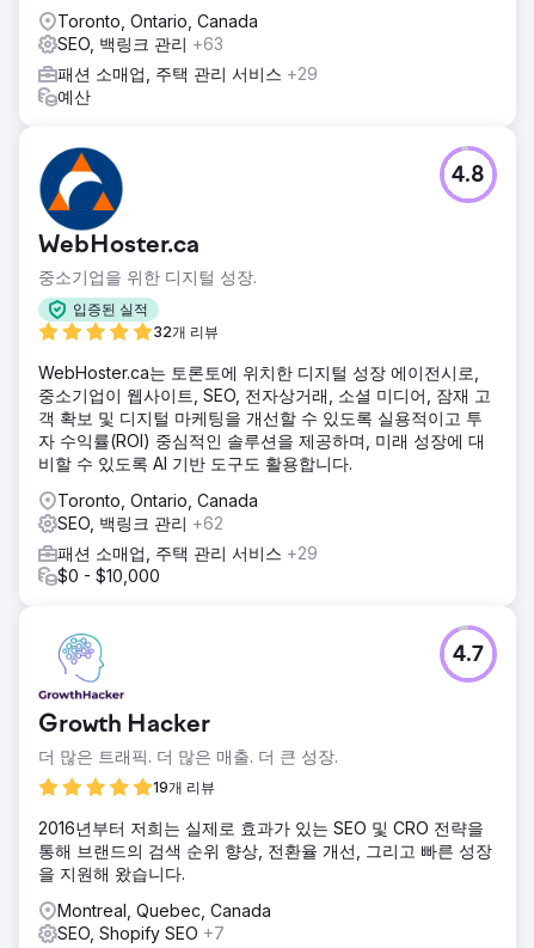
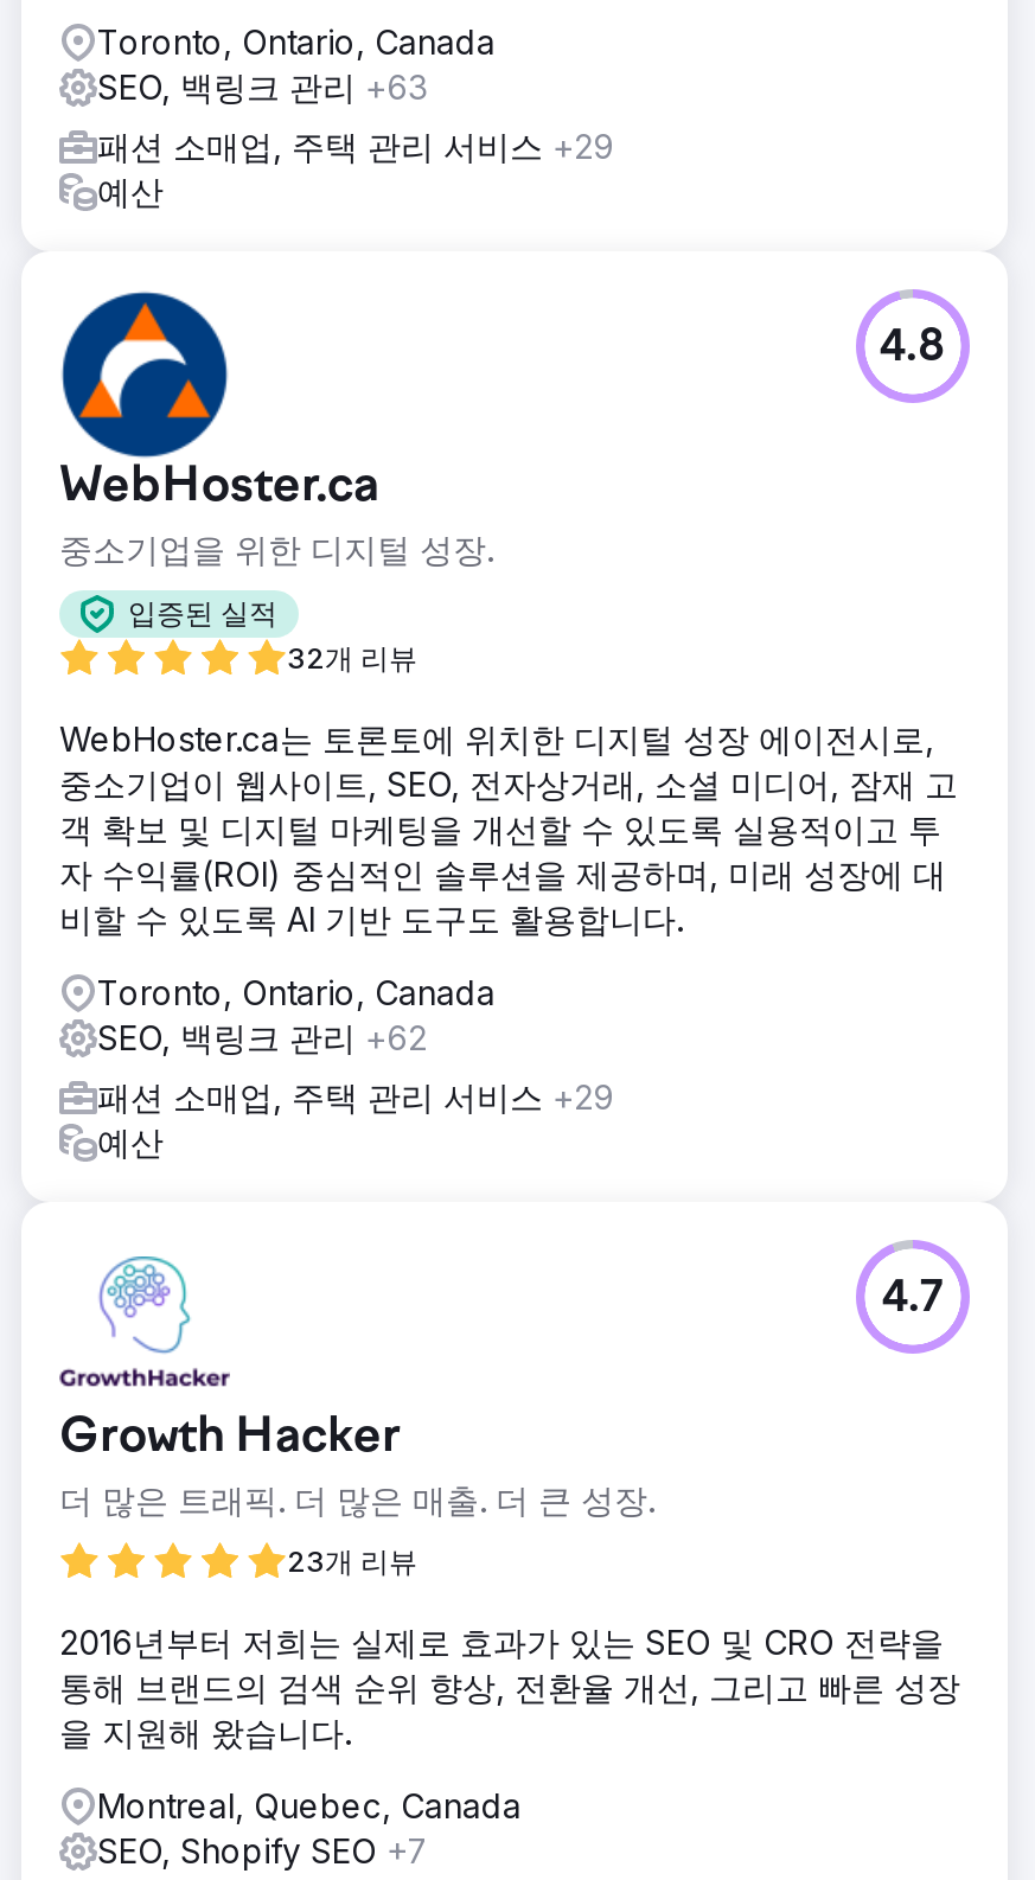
- $0 - $10,000
+ 예산

- 19개 리뷰
+ 23개 리뷰
